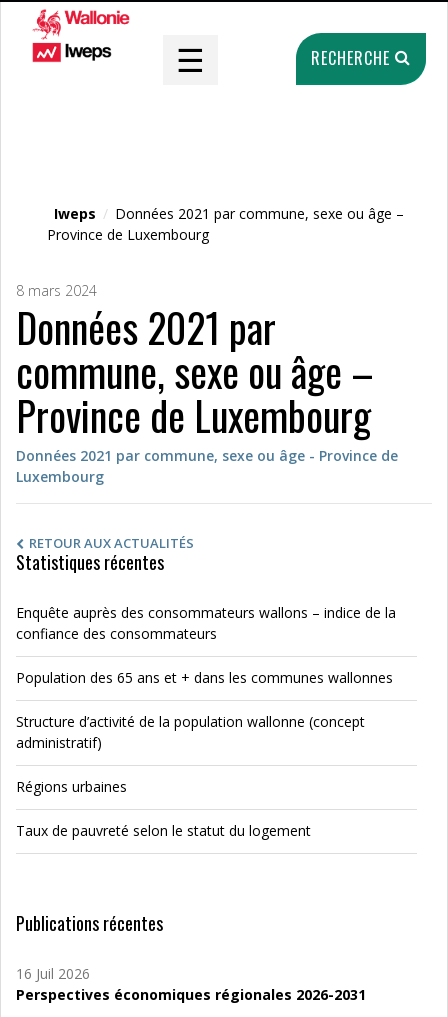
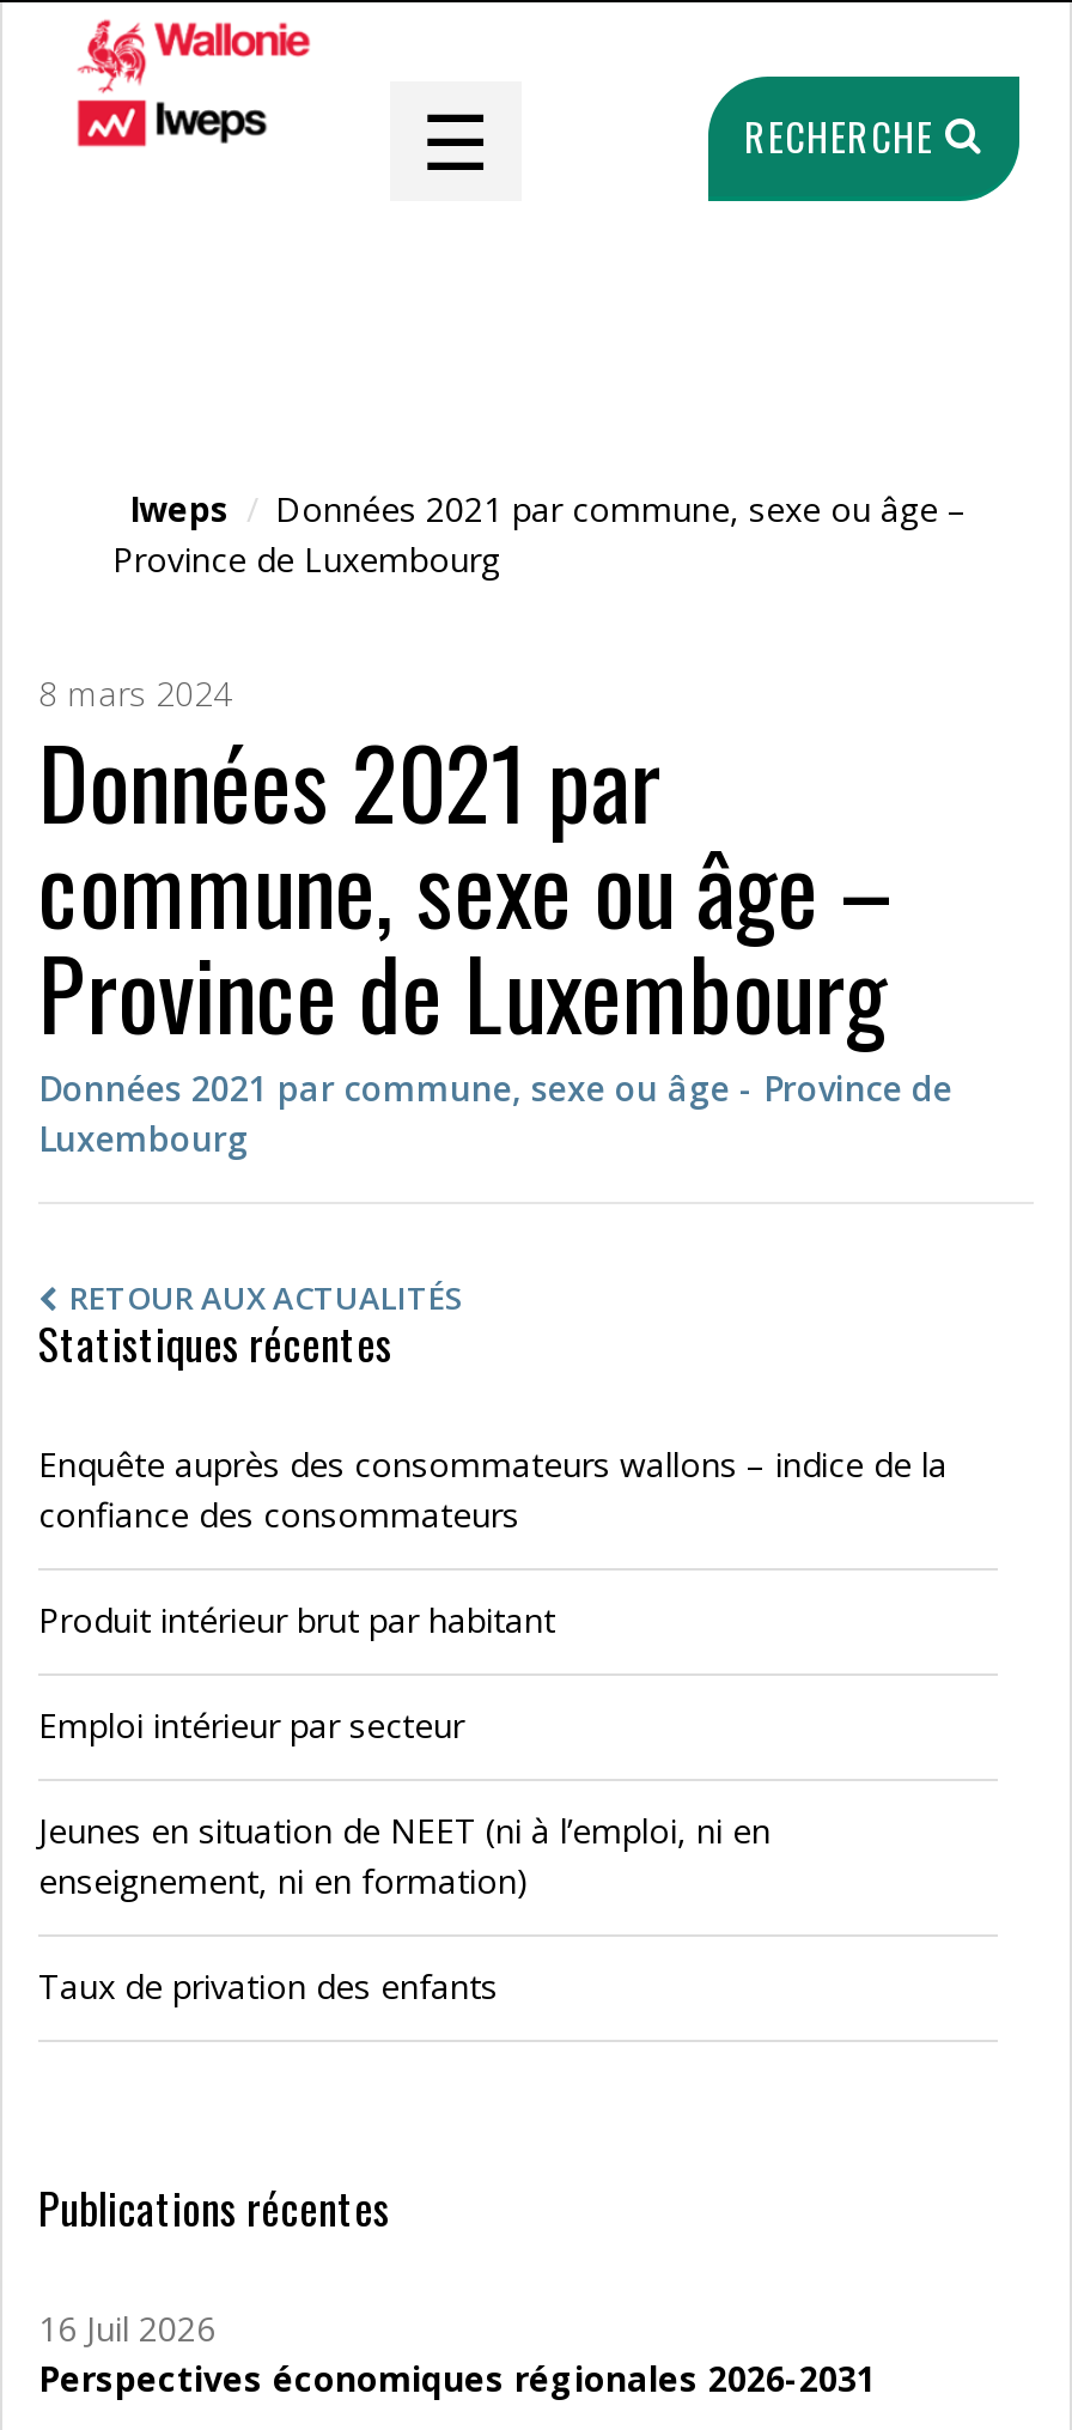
- Population des 65 ans et + dans les communes wallonnes
+ Produit intérieur brut par habitant

- Structure d’activité de la population wallonne (concept
- administratif)
+ Emploi intérieur par secteur

- Régions urbaines
+ Jeunes en situation de NEET (ni à l’emploi, ni en
+ enseignement, ni en formation)

- Taux de pauvreté selon le statut du logement
+ Taux de privation des enfants
